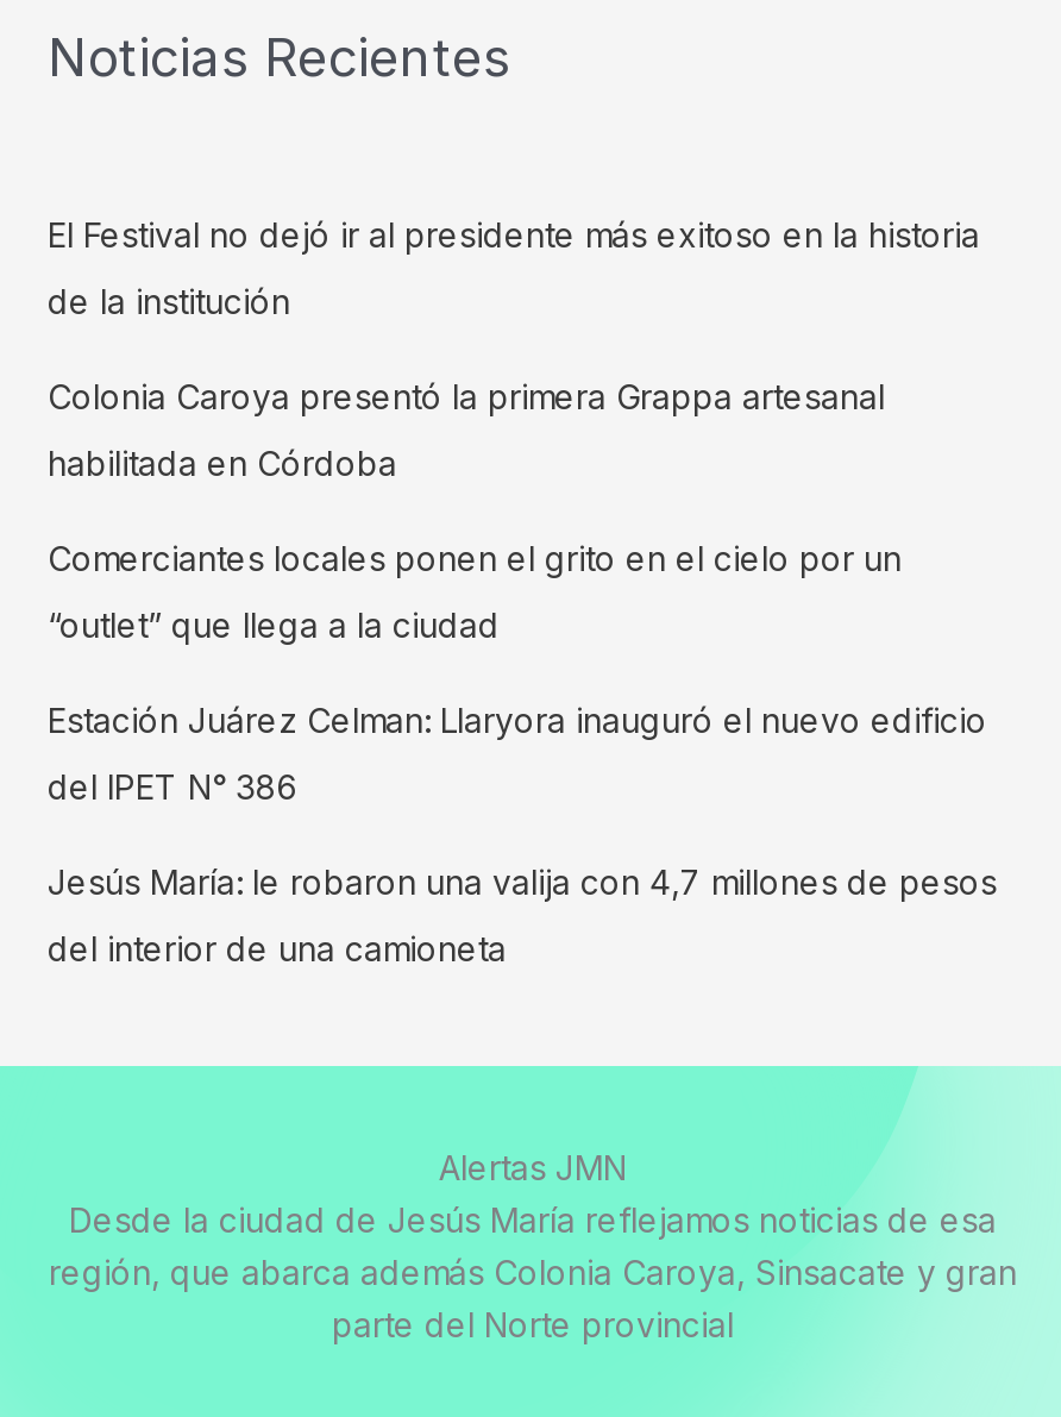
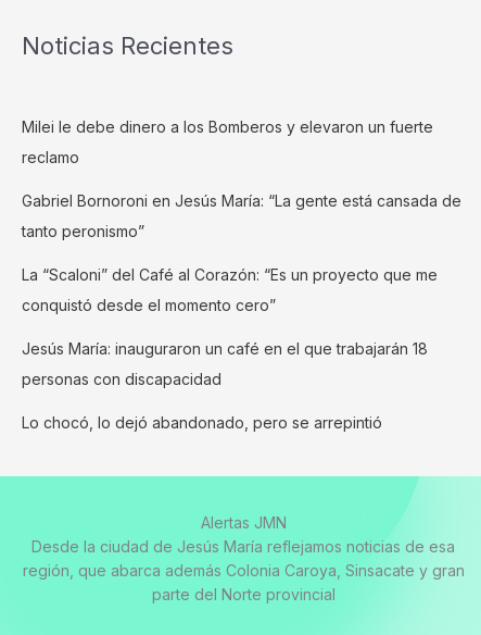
- El Festival no dejó ir al presidente más exitoso en la historia
- de la institución
- Colonia Caroya presentó la primera Grappa artesanal
- habilitada en Córdoba
- Comerciantes locales ponen el grito en el cielo por un
- “outlet” que llega a la ciudad
- Estación Juárez Celman: Llaryora inauguró el nuevo edificio
- del IPET N° 386
- Jesús María: le robaron una valija con 4,7 millones de pesos
- del interior de una camioneta
+ Milei le debe dinero a los Bomberos y elevaron un fuerte
+ reclamo
+ Gabriel Bornoroni en Jesús María: “La gente está cansada de
+ tanto peronismo”
+ La “Scaloni” del Café al Corazón: “Es un proyecto que me
+ conquistó desde el momento cero”
+ Jesús María: inauguraron un café en el que trabajarán 18
+ personas con discapacidad
+ Lo chocó, lo dejó abandonado, pero se arrepintió
